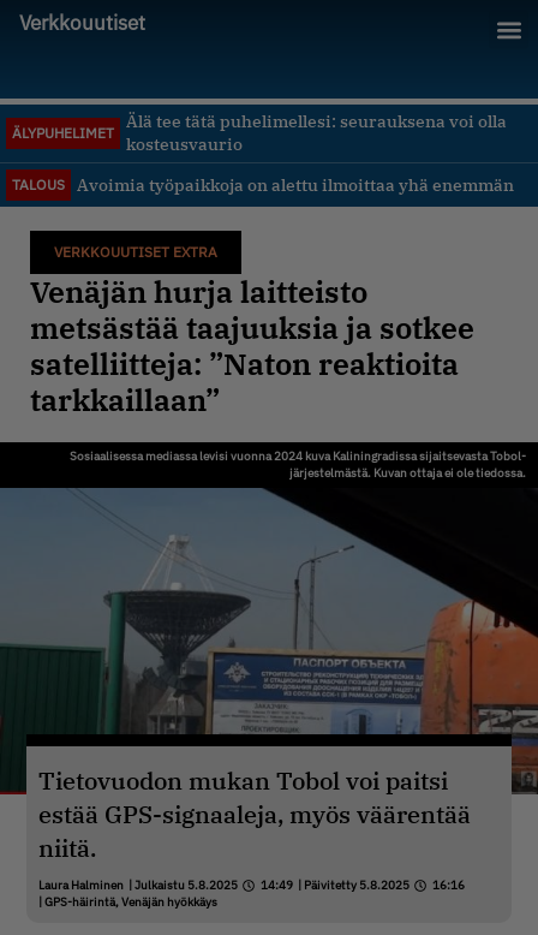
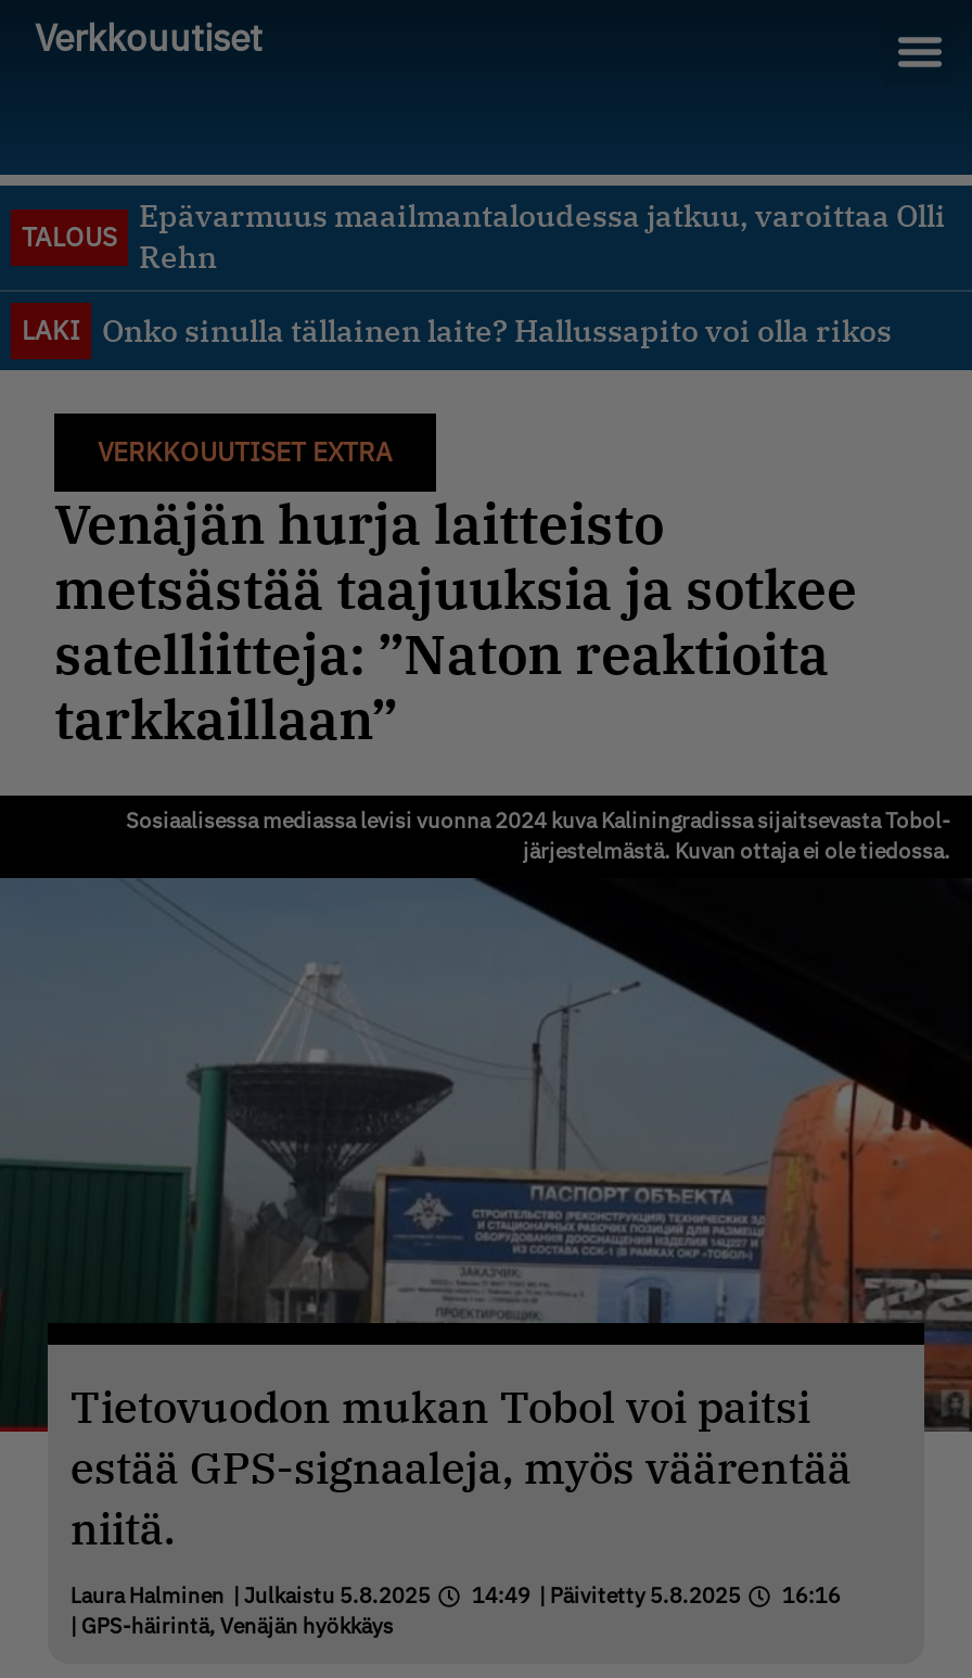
- Älä tee tätä puhelimellesi: seurauksena voi olla
- kosteusvaurio

- ÄLYPUHELIMET

moved up: TALOUS

- Avoimia työpaikkoja on alettu ilmoittaa yhä enemmän
+ Epävarmuus maailmantaloudessa jatkuu, varoittaa Olli
+ Rehn
+ LAKI
+ Onko sinulla tällainen laite? Hallussapito voi olla rikos
